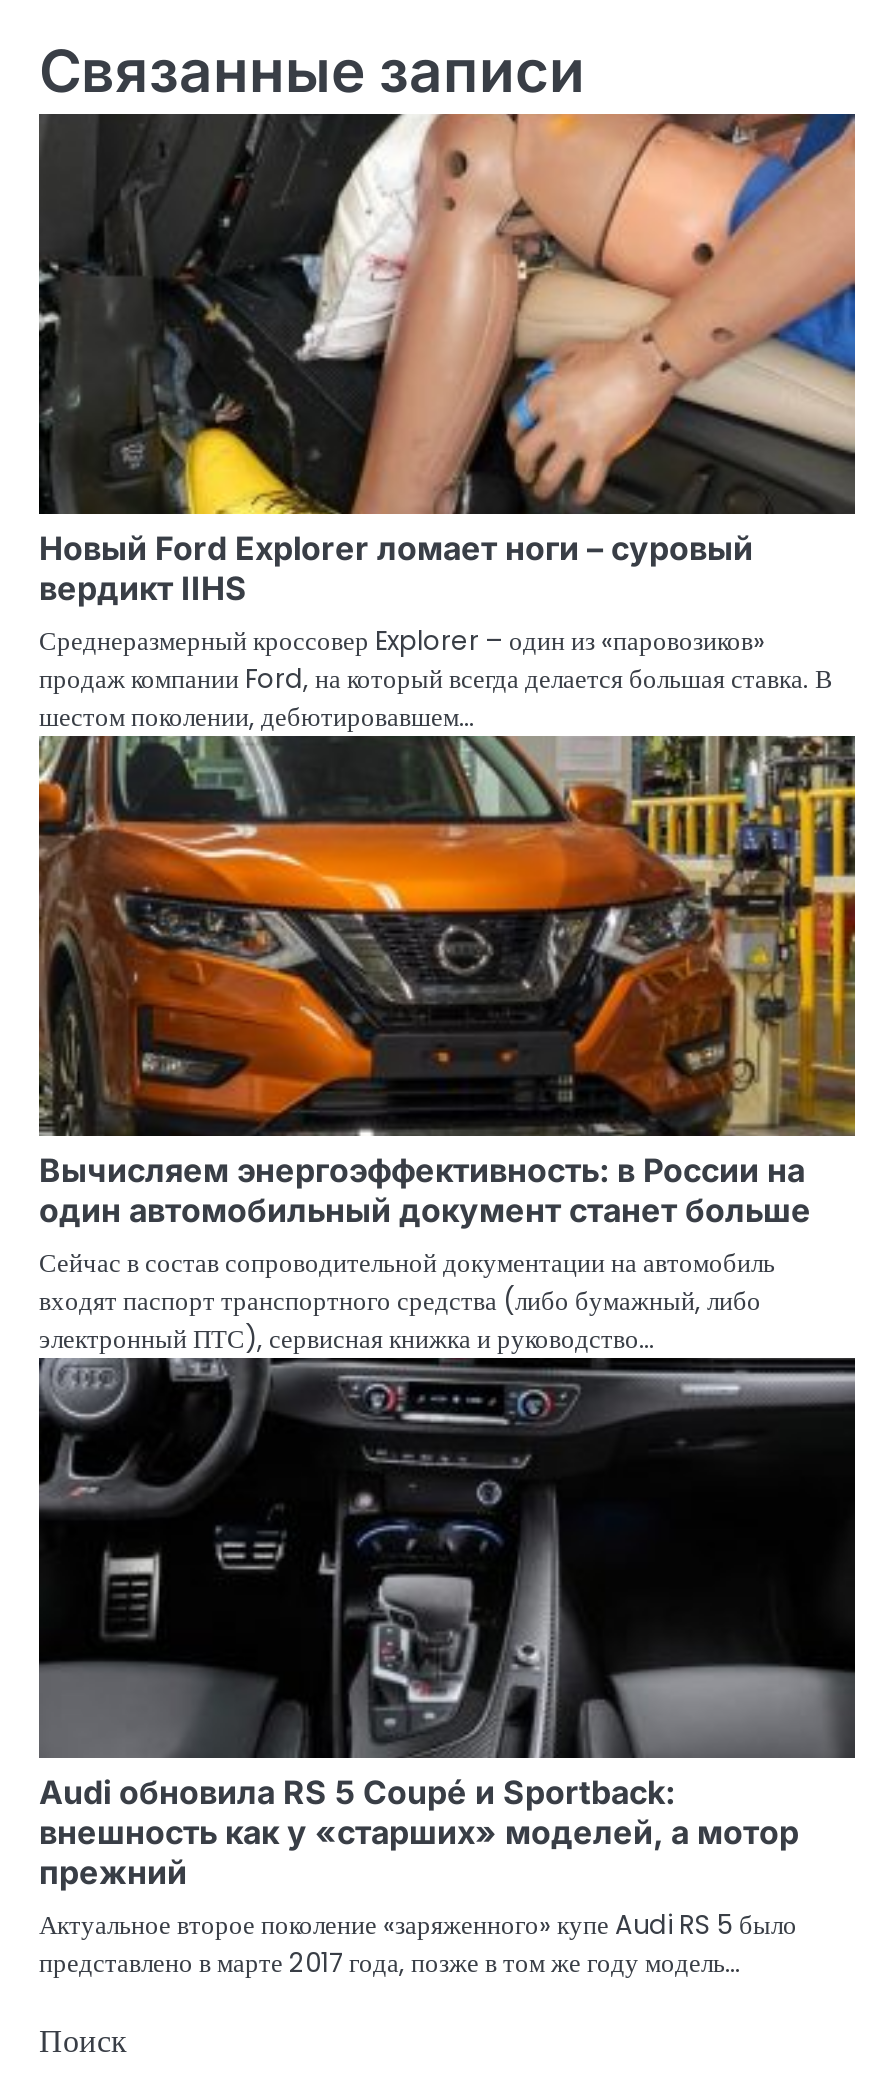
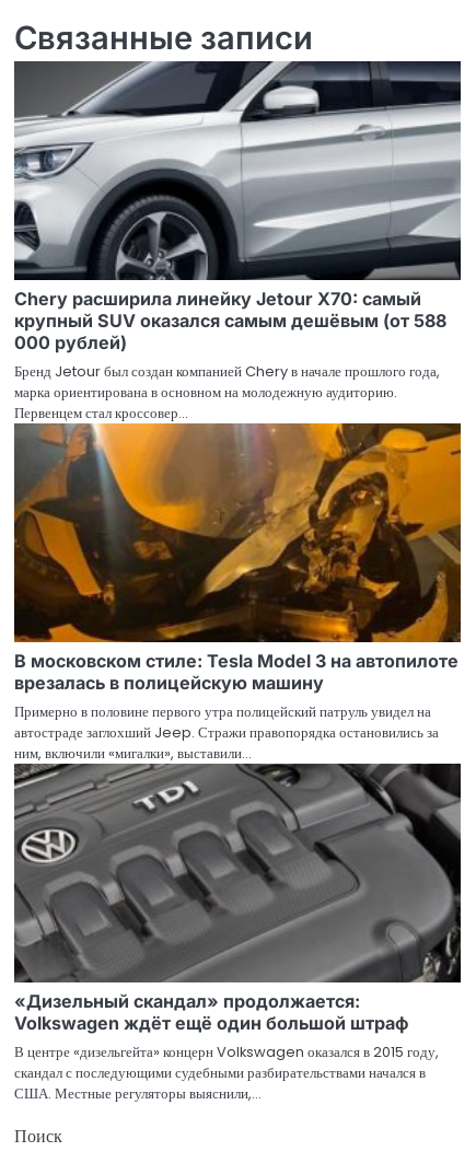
- [image]
- Новый Ford Explorer ломает ноги – суровый
- вердикт IIHS
- Среднеразмерный кроссовер Explorer – один из «паровозиков»
- продаж компании Ford, на который всегда делается большая ставка. В
- шестом поколении, дебютировавшем…
+ [image]
+ Chery расширила линейку Jetour X70: самый
+ крупный SUV оказался самым дешёвым (от 588
+ 000 рублей)
+ Бренд Jetour был создан компанией Chery в начале прошлого года,
+ марка ориентирована в основном на молодежную аудиторию.
+ Первенцем стал кроссовер…

- [image]
- Вычисляем энергоэффективность: в России на
- один автомобильный документ станет больше
- Сейчас в состав сопроводительной документации на автомобиль
- входят паспорт транспортного средства (либо бумажный, либо
- электронный ПТС), сервисная книжка и руководство…
+ [image]
+ В московском стиле: Tesla Model 3 на автопилоте
+ врезалась в полицейскую машину
+ Примерно в половине первого утра полицейский патруль увидел на
+ автостраде заглохший Jeep. Стражи правопорядка остановились за
+ ним, включили «мигалки», выставили…

- [image]
- Audi обновила RS 5 Coupé и Sportback:
- внешность как у «старших» моделей, а мотор
- прежний
- Актуальное второе поколение «заряженного» купе Audi RS 5 было
- представлено в марте 2017 года, позже в том же году модель…
+ [image]
+ «Дизельный скандал» продолжается:
+ Volkswagen ждёт ещё один большой штраф
+ В центре «дизельгейта» концерн Volkswagen оказался в 2015 году,
+ скандал с последующими судебными разбирательствами начался в
+ США. Местные регуляторы выяснили,…
